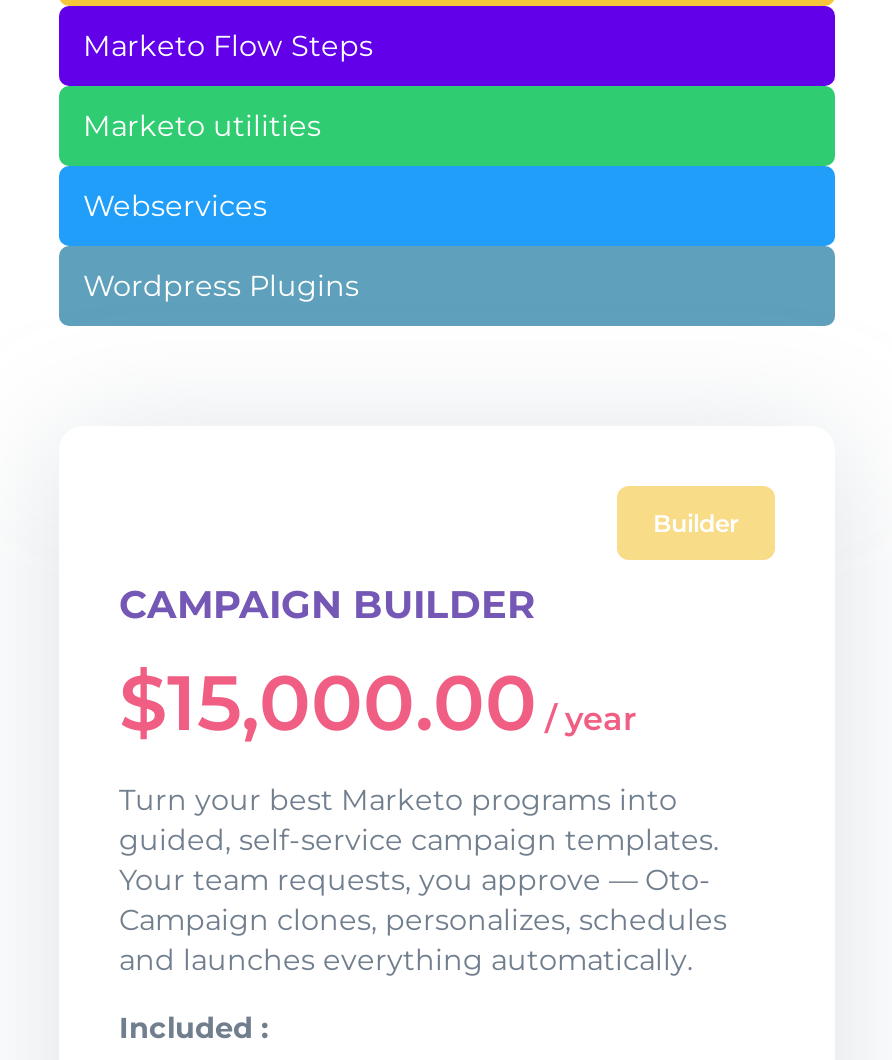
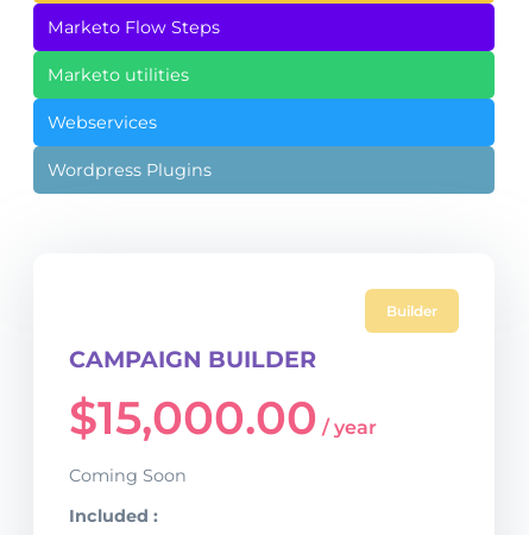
- Turn your best Marketo programs into
- guided, self-service campaign templates.
- Your team requests, you approve — Oto-
- Campaign clones, personalizes, schedules
- and launches everything automatically.
+ Coming Soon
